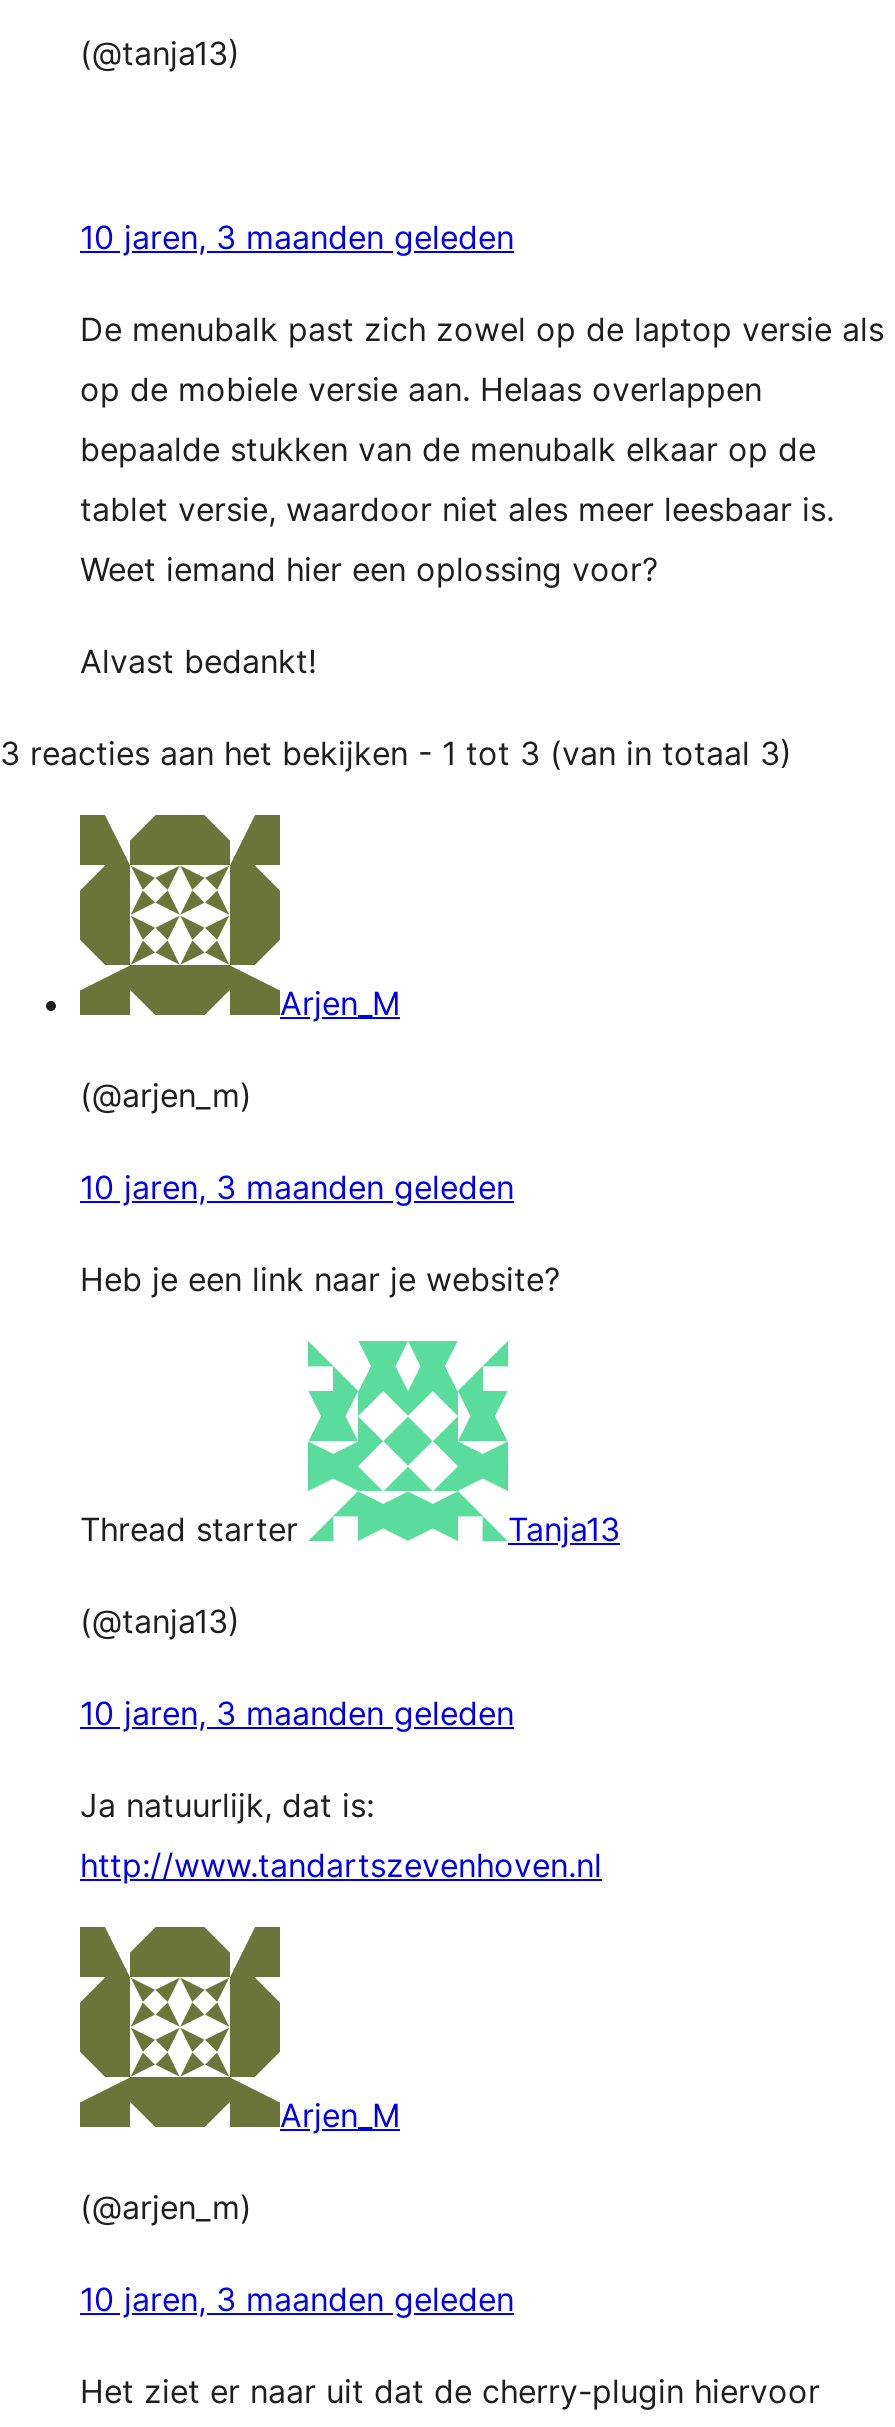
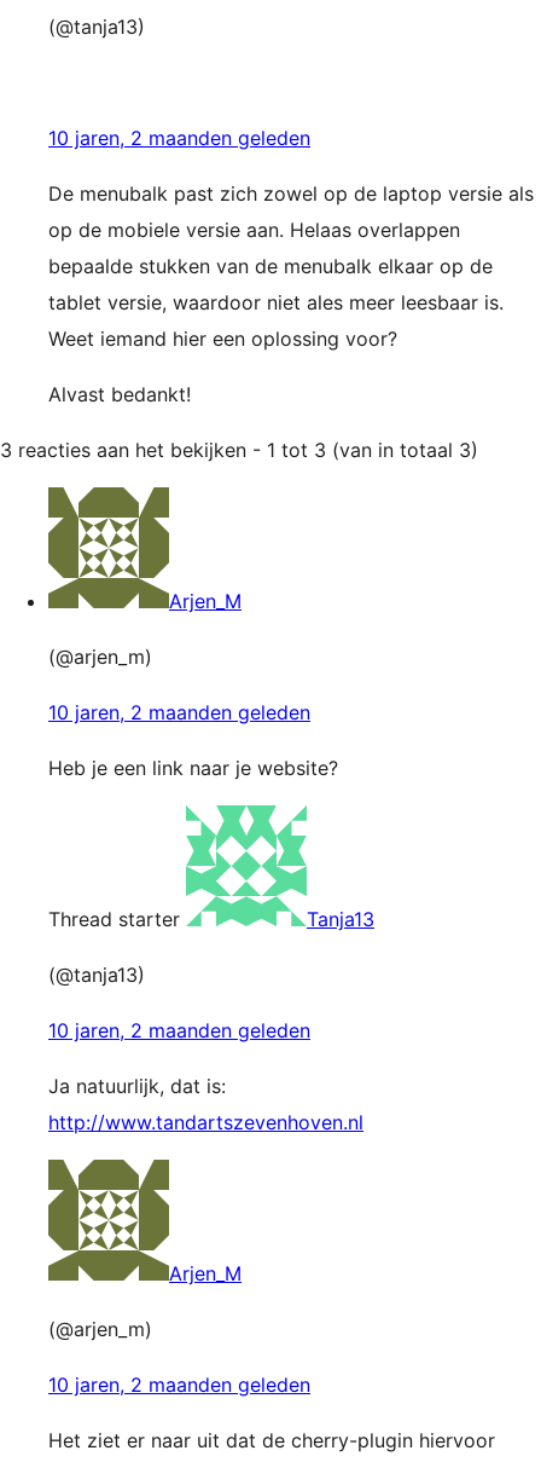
- 10 jaren, 3 maanden geleden
+ 10 jaren, 2 maanden geleden

- 10 jaren, 3 maanden geleden
+ 10 jaren, 2 maanden geleden

- 10 jaren, 3 maanden geleden
+ 10 jaren, 2 maanden geleden

- 10 jaren, 3 maanden geleden
+ 10 jaren, 2 maanden geleden
